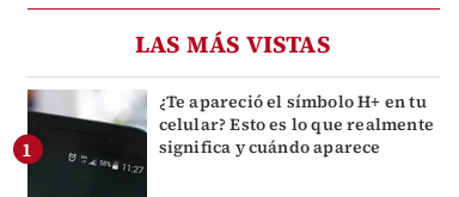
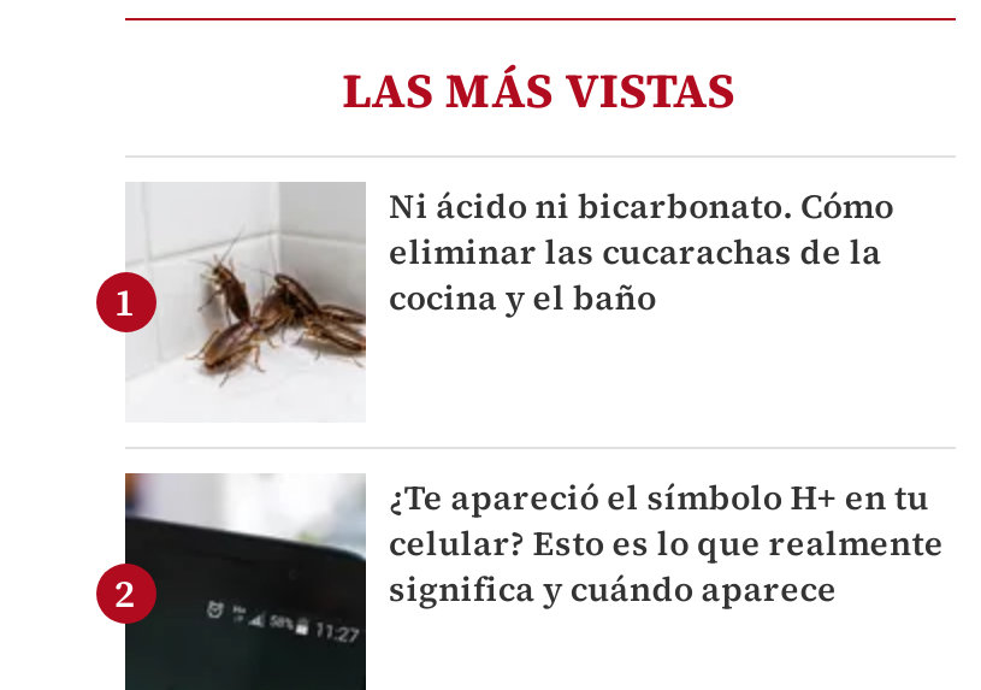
+ [image]
+ Ni ácido ni bicarbonato. Cómo
+ eliminar las cucarachas de la
+ cocina y el baño
